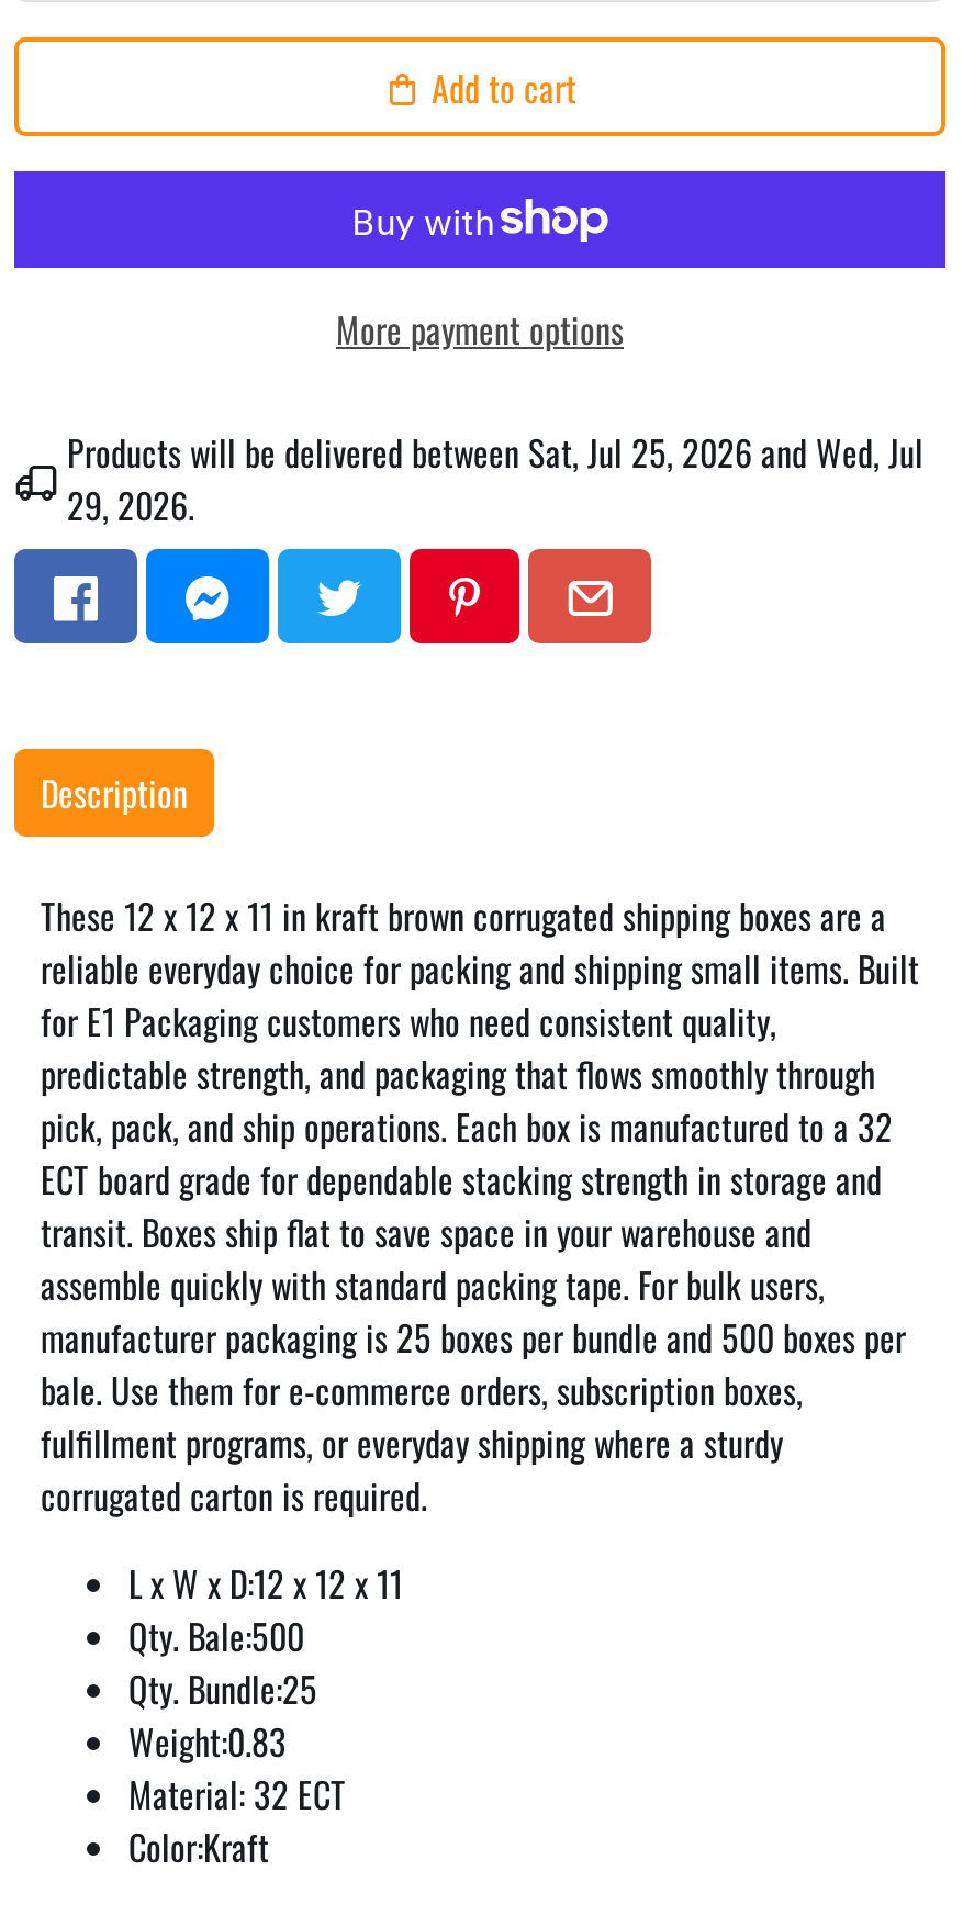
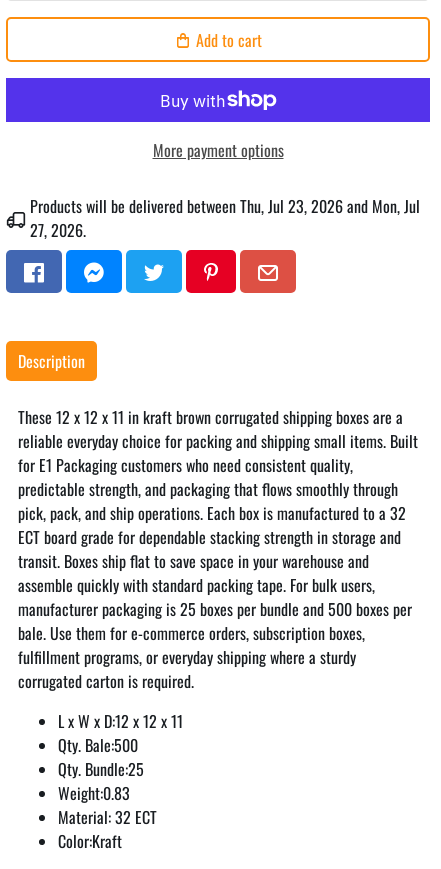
- Products will be delivered between Sat, Jul 25, 2026 and Wed, Jul
+ Products will be delivered between Thu, Jul 23, 2026 and Mon, Jul

- 29, 2026.
+ 27, 2026.
